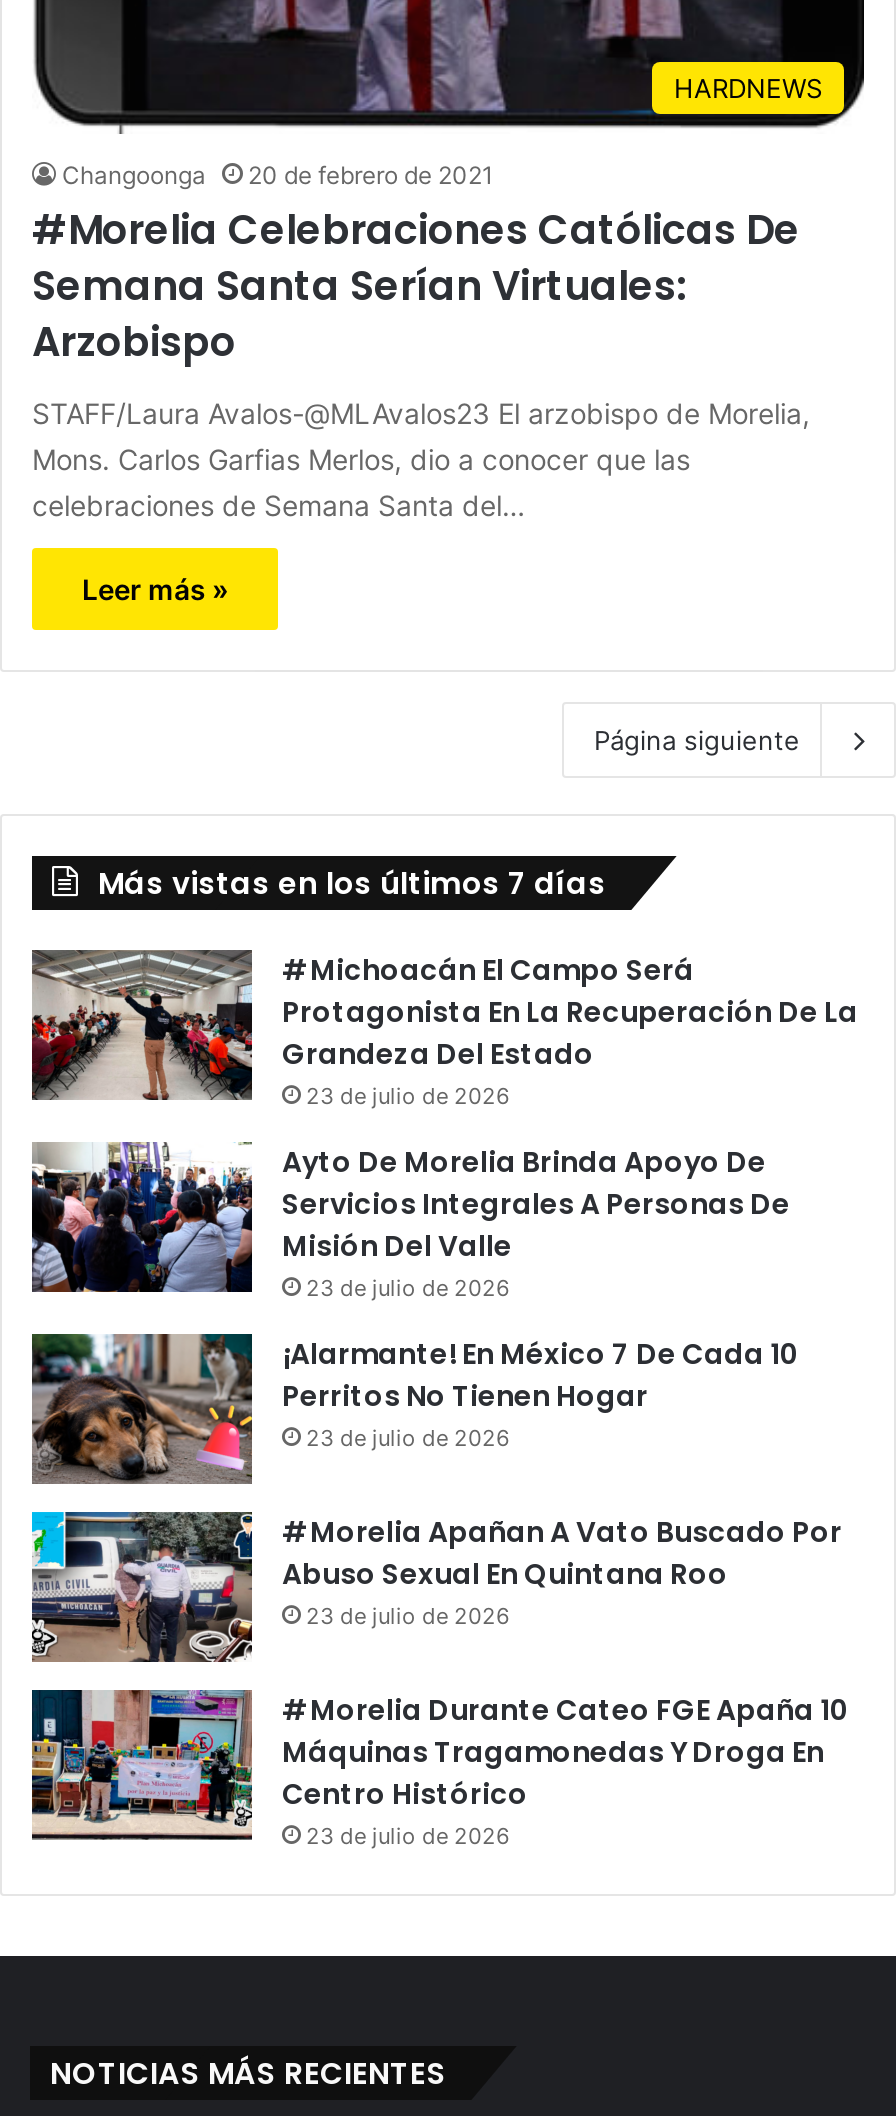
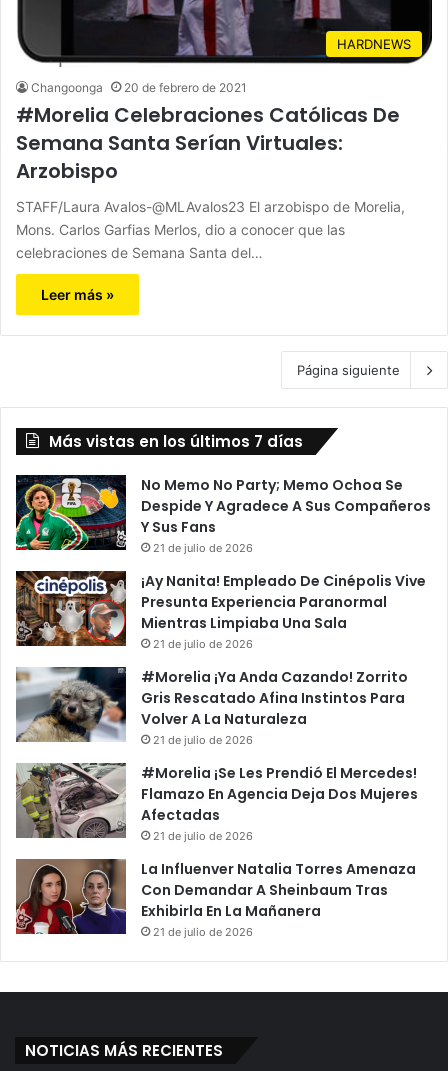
- [image]
- #Michoacán El Campo Será
- Protagonista En La Recuperación De La
- Grandeza Del Estado
- 23 de julio de 2026
+ [image]
+ No Memo No Party; Memo Ochoa Se
+ Despide Y Agradece A Sus Compañeros
+ Y Sus Fans
+ 21 de julio de 2026

- [image]
- Ayto De Morelia Brinda Apoyo De
- Servicios Integrales A Personas De
- Misión Del Valle
- 23 de julio de 2026
+ [image]
+ ¡Ay Nanita! Empleado De Cinépolis Vive
+ Presunta Experiencia Paranormal
+ Mientras Limpiaba Una Sala
+ 21 de julio de 2026

- [image]
- ¡Alarmante! En México 7 De Cada 10
- Perritos No Tienen Hogar
- 23 de julio de 2026
+ [image]
+ #Morelia ¡Ya Anda Cazando! Zorrito
+ Gris Rescatado Afina Instintos Para
+ Volver A La Naturaleza
+ 21 de julio de 2026

- [image]
- #Morelia Apañan A Vato Buscado Por
- Abuso Sexual En Quintana Roo
- 23 de julio de 2026
+ [image]
+ #Morelia ¡Se Les Prendió El Mercedes!
+ Flamazo En Agencia Deja Dos Mujeres
+ Afectadas
+ 21 de julio de 2026

- [image]
- #Morelia Durante Cateo FGE Apaña 10
- Máquinas Tragamonedas Y Droga En
- Centro Histórico
- 23 de julio de 2026
+ [image]
+ La Influenver Natalia Torres Amenaza
+ Con Demandar A Sheinbaum Tras
+ Exhibirla En La Mañanera
+ 21 de julio de 2026
